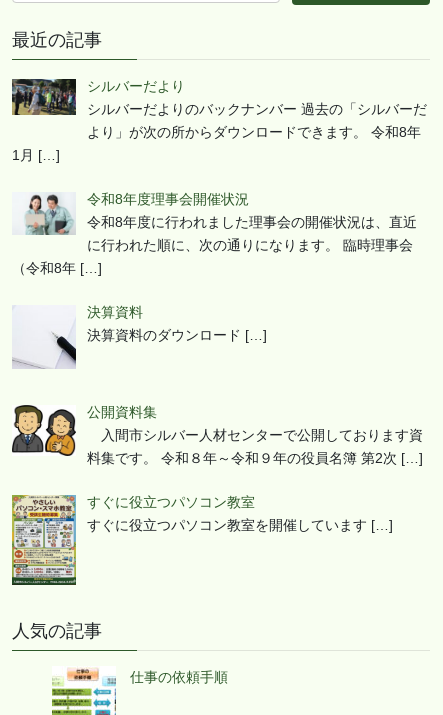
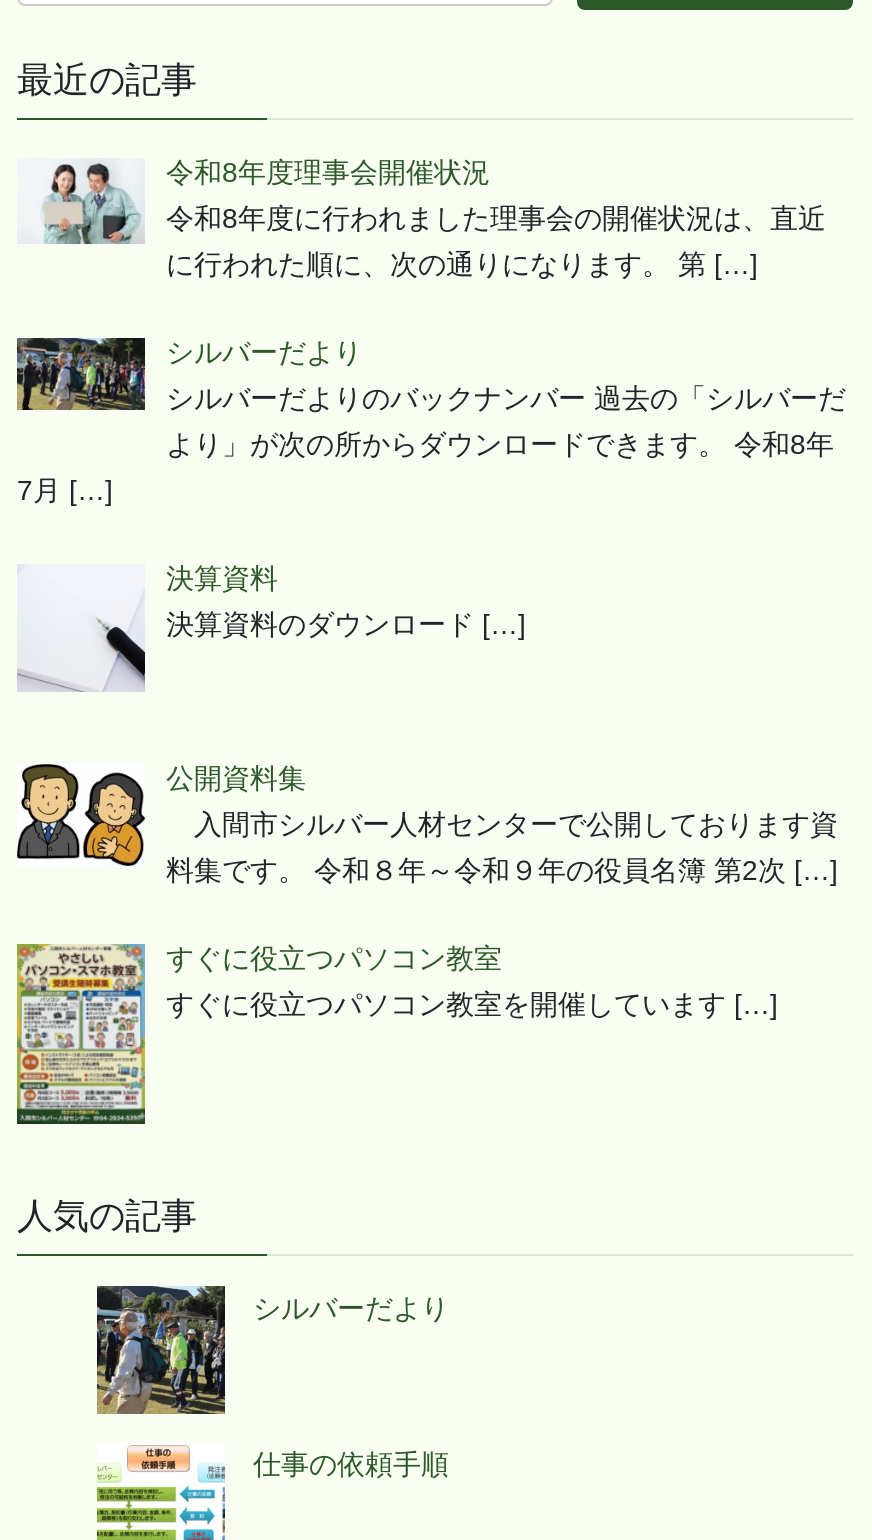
+ に行われた順に、次の通りになります。 第[…]

moved down: [image] | シルバーだより | シルバーだよりのバックナンバー 過去の「シルバーだ | より」が次の所からダウンロードできます。 令和8年

- 1月[…]
- に行われた順に、次の通りになります。 臨時理事会
- （令和8年[…]
+ 7月[…]

moved up: [image] | 令和8年度理事会開催状況 | 令和8年度に行われました理事会の開催状況は、直近

moved up: [image] | 決算資料 | 決算資料のダウンロード[…] | ... | すぐに役立つパソコン教室を開催しています[…] | 人気の記事

+ [image]
+ シルバーだより
